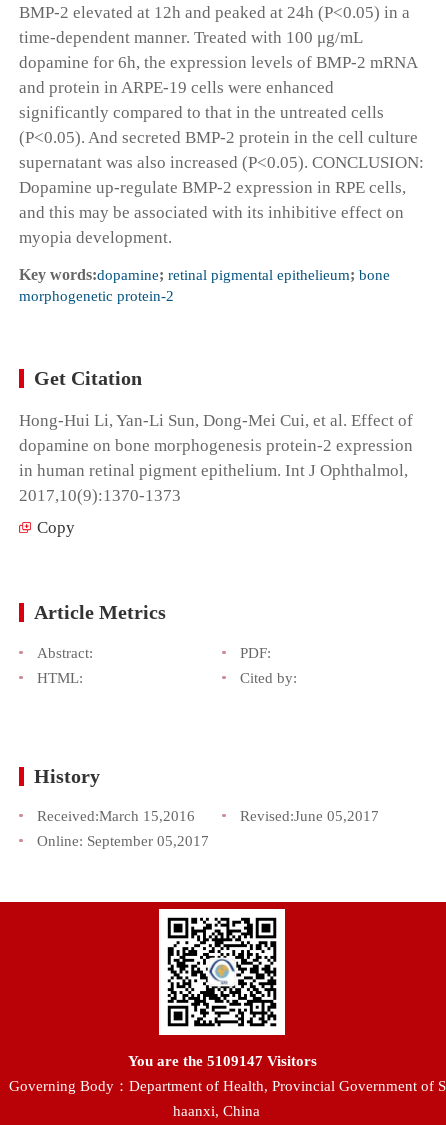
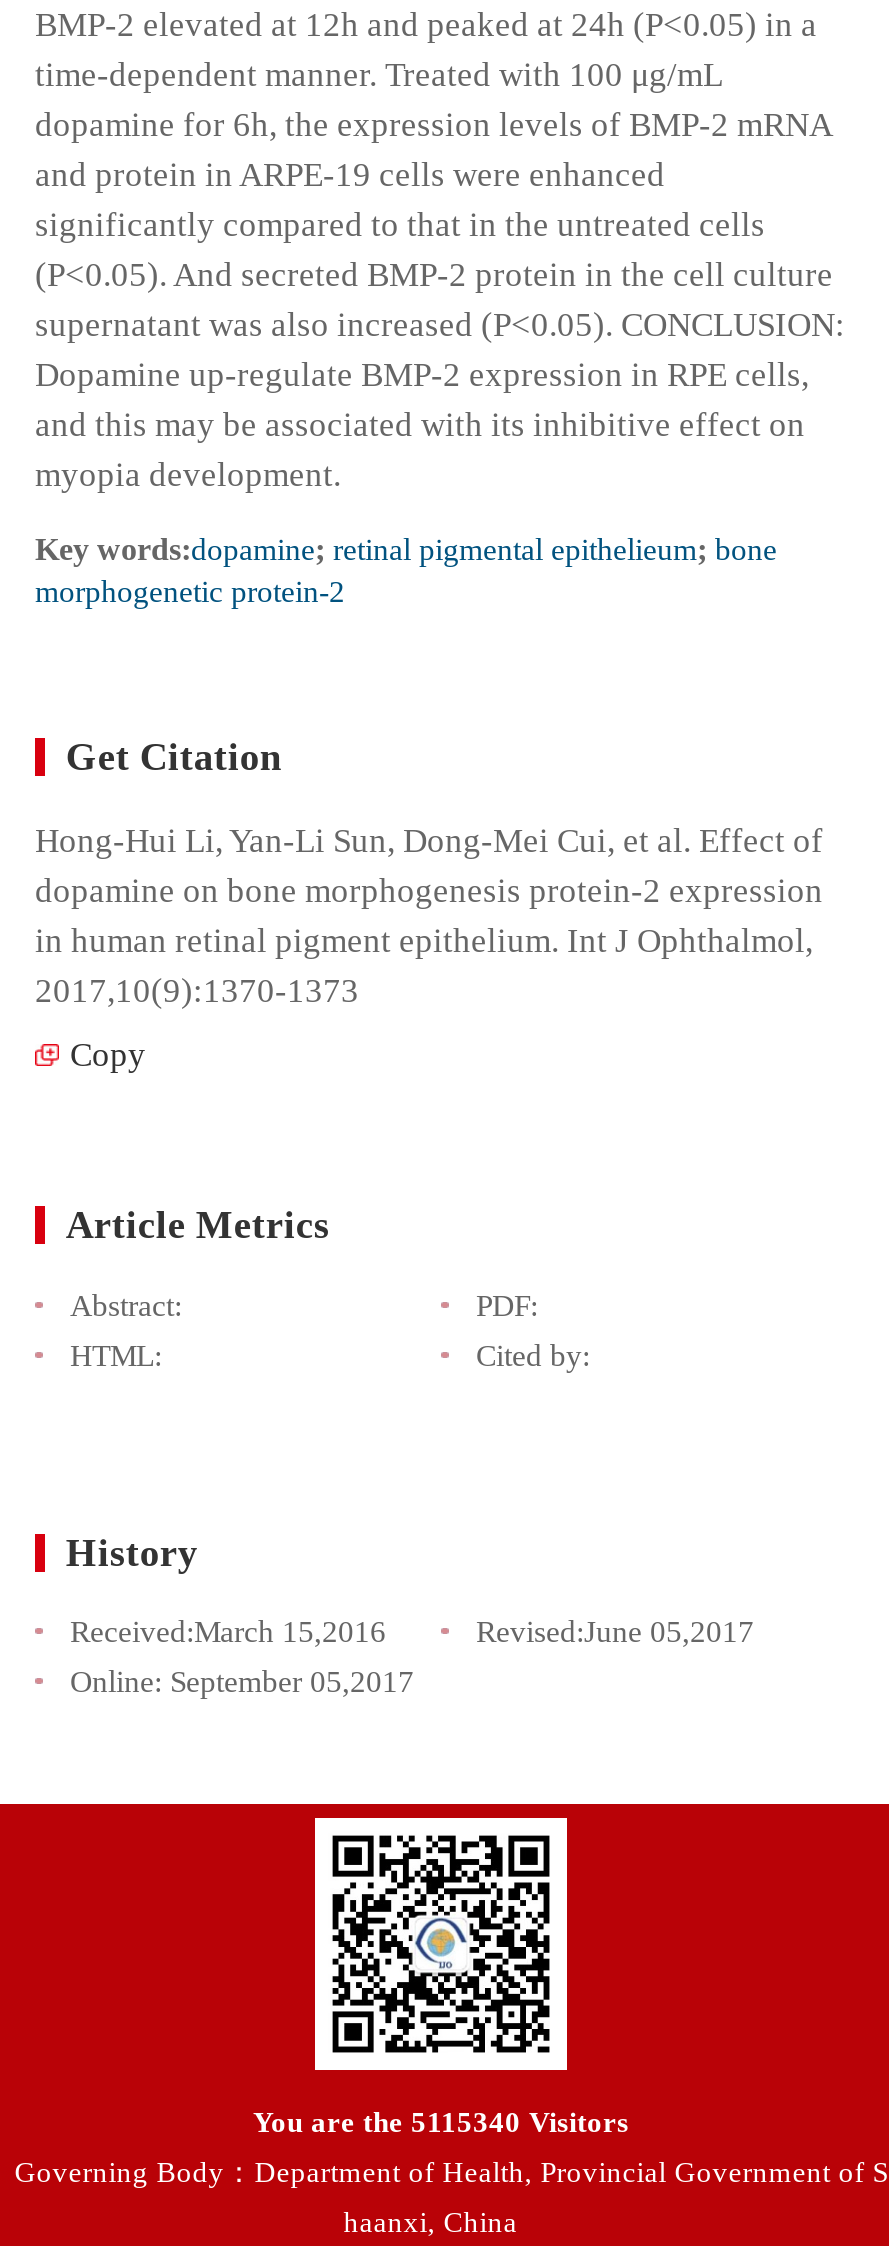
- You are the 5109147 Visitors
+ You are the 5115340 Visitors
